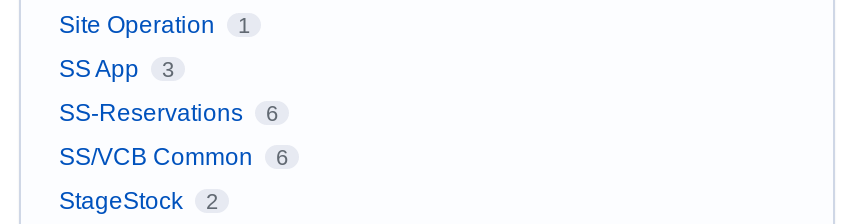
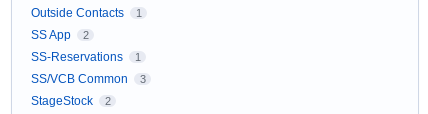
- Site Operation
+ Outside Contacts

- SS App 3
+ SS App 2

- SS-Reservations 6
+ SS-Reservations 1

- SS/VCB Common 6
+ SS/VCB Common 3
